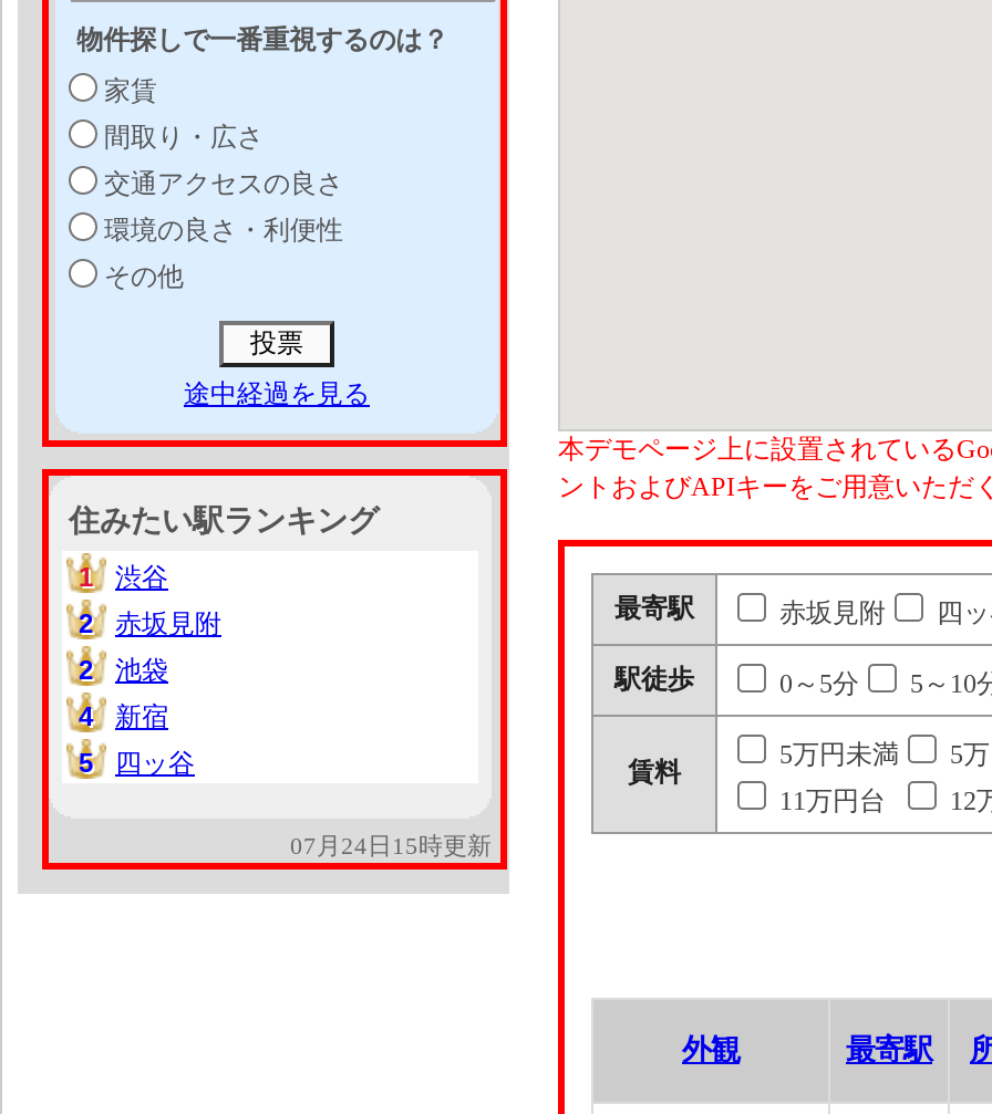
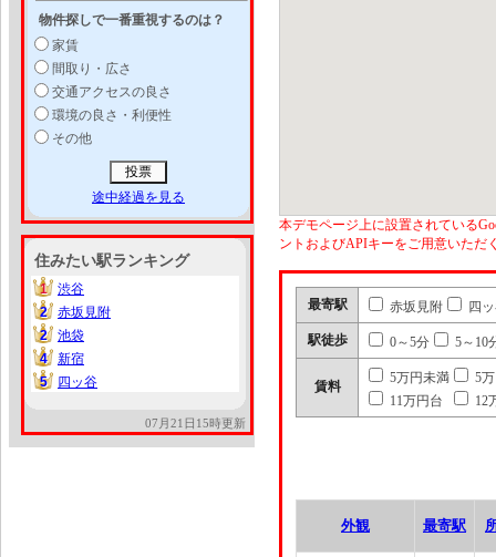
- 07月24日15時更新
+ 07月21日15時更新
